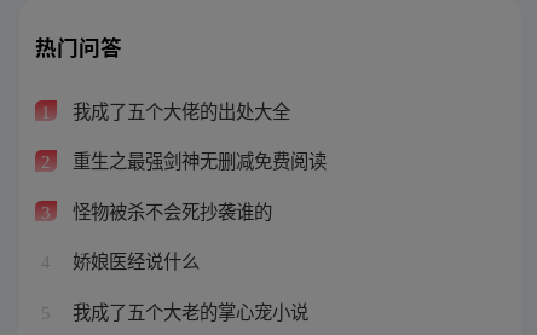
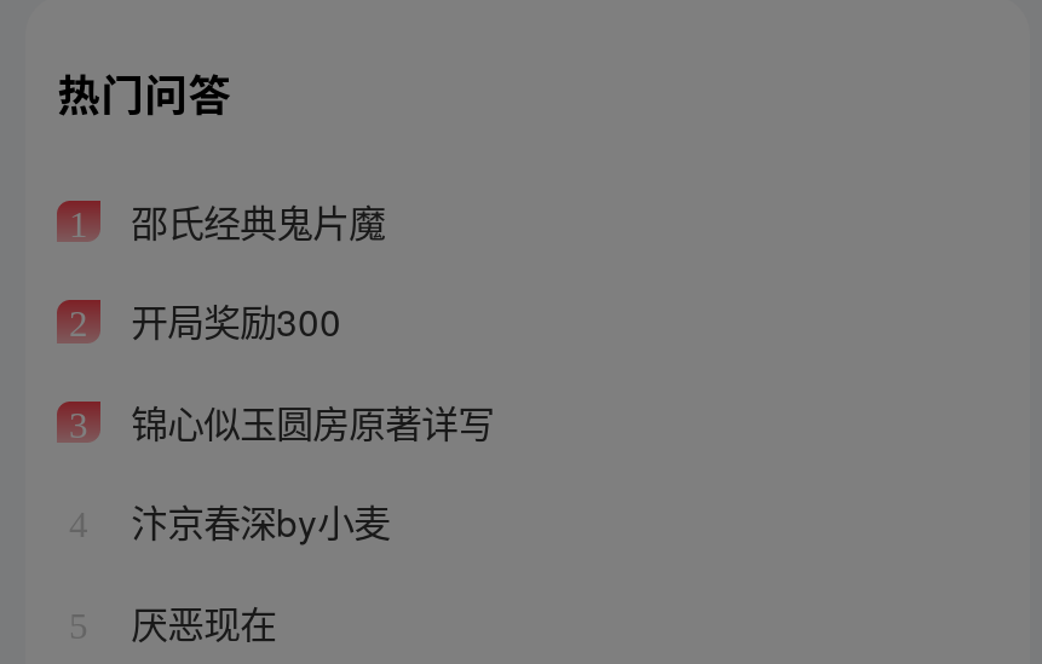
- 我成了五个大佬的出处大全
+ 邵氏经典鬼片魔

- 重生之最强剑神无删减免费阅读
+ 开局奖励300

- 怪物被杀不会死抄袭谁的
+ 锦心似玉圆房原著详写

- 娇娘医经说什么
+ 汴京春深by小麦

- 我成了五个大老的掌心宠小说
+ 厌恶现在
